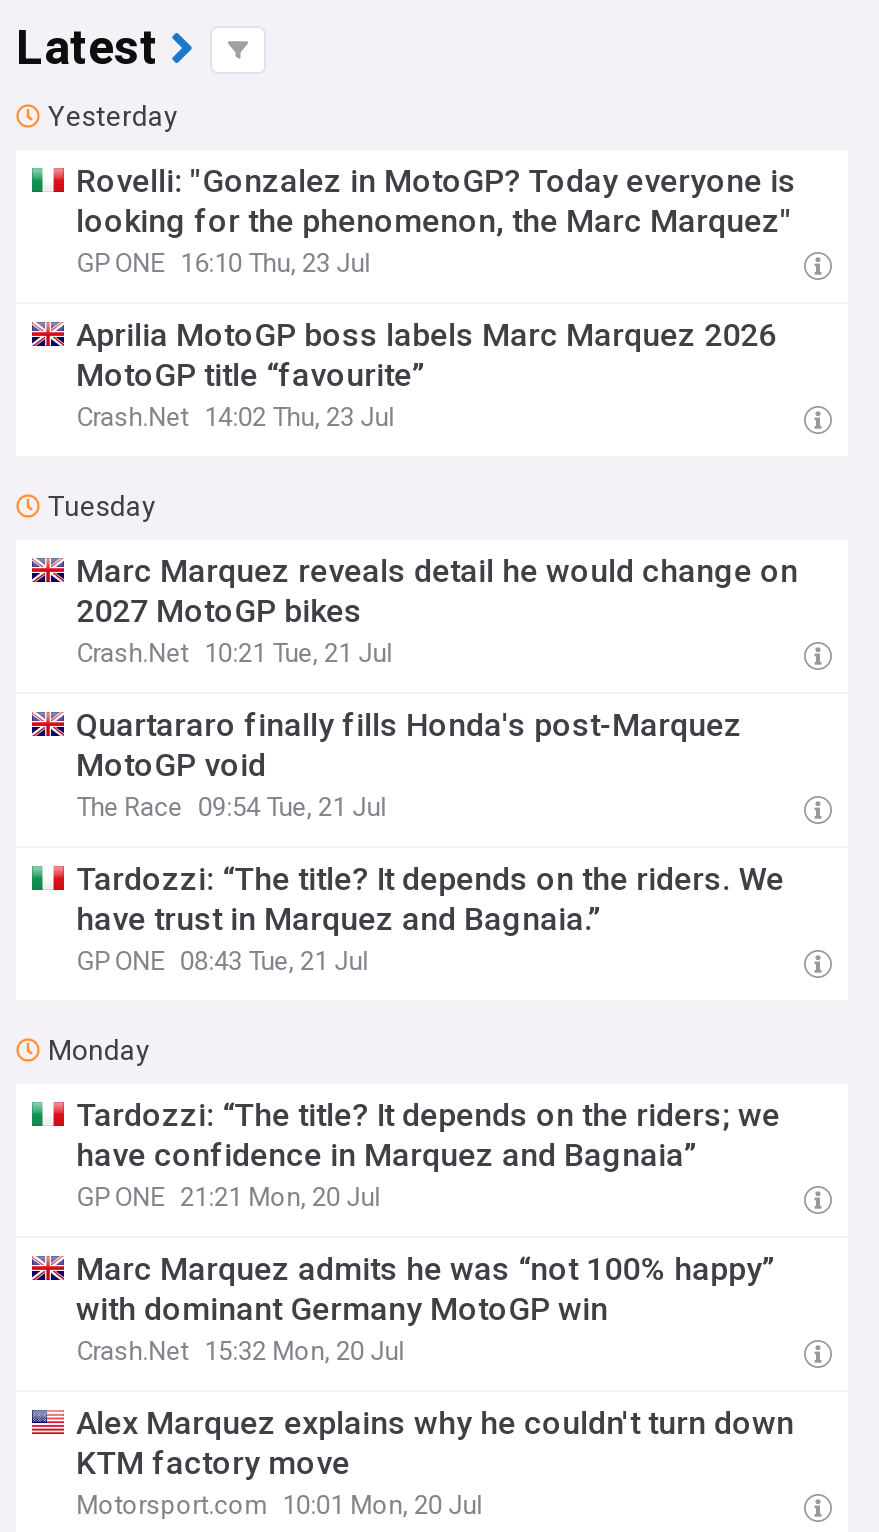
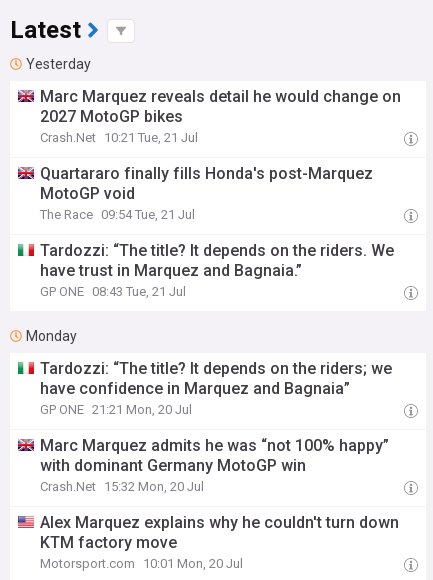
- Rovelli: "Gonzalez in MotoGP? Today everyone is
- looking for the phenomenon, the Marc Marquez"
- GP ONE 16:10 Thu, 23 Jul
- Aprilia MotoGP boss labels Marc Marquez 2026
- MotoGP title “favourite”
- Crash.Net 14:02 Thu, 23 Jul
- Tuesday
